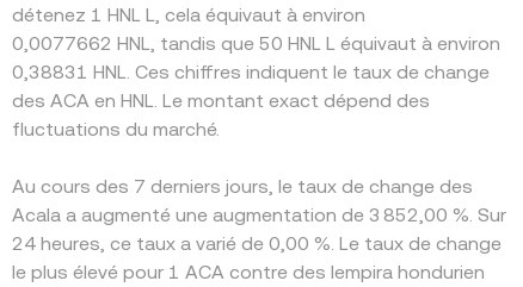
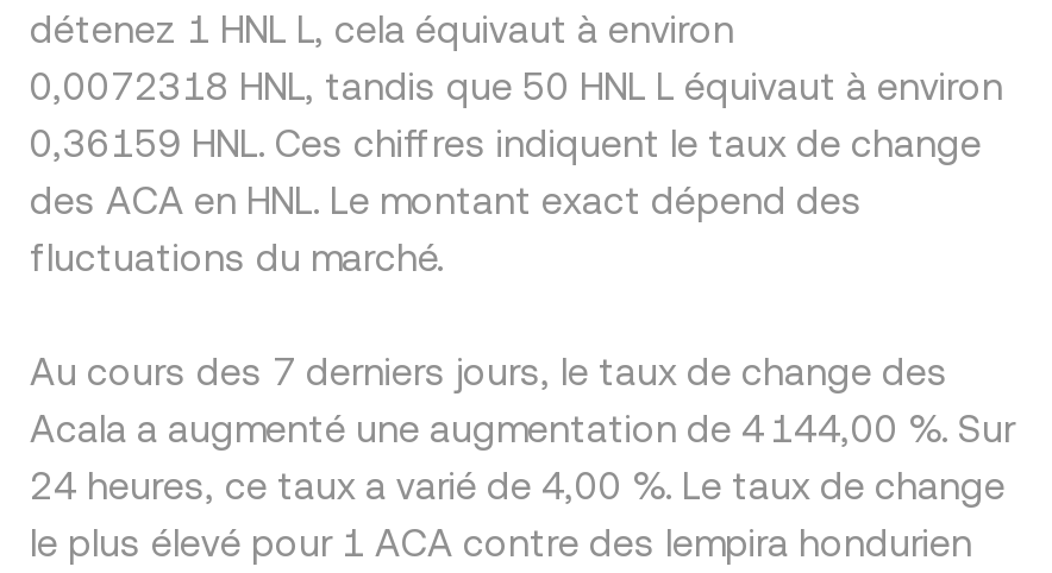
- 0,0077662 HNL, tandis que 50 HNL L équivaut à environ
+ 0,0072318 HNL, tandis que 50 HNL L équivaut à environ

- 0,38831 HNL. Ces chiffres indiquent le taux de change
+ 0,36159 HNL. Ces chiffres indiquent le taux de change

- Acala a augmenté une augmentation de 3 852,00 %. Sur
+ Acala a augmenté une augmentation de 4 144,00 %. Sur

- 24 heures, ce taux a varié de 0,00 %. Le taux de change
+ 24 heures, ce taux a varié de 4,00 %. Le taux de change
